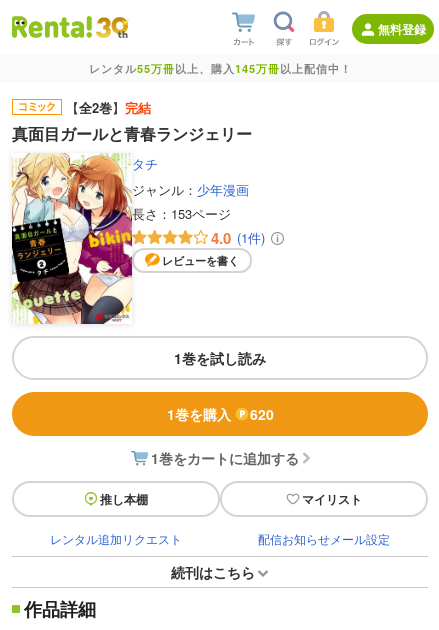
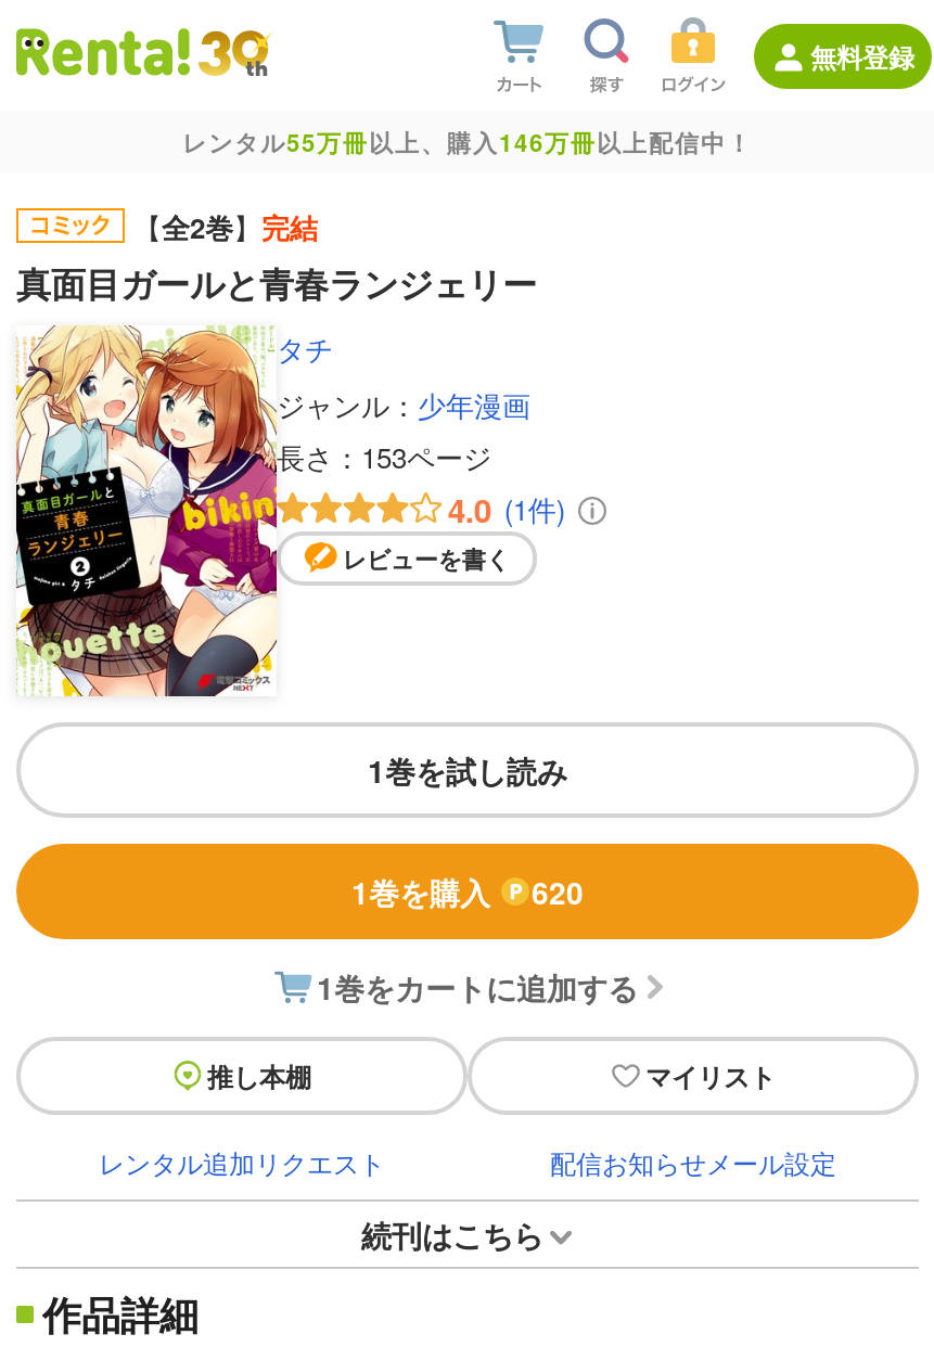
- レンタル55万冊以上、購入145万冊以上配信中！
+ レンタル55万冊以上、購入146万冊以上配信中！
